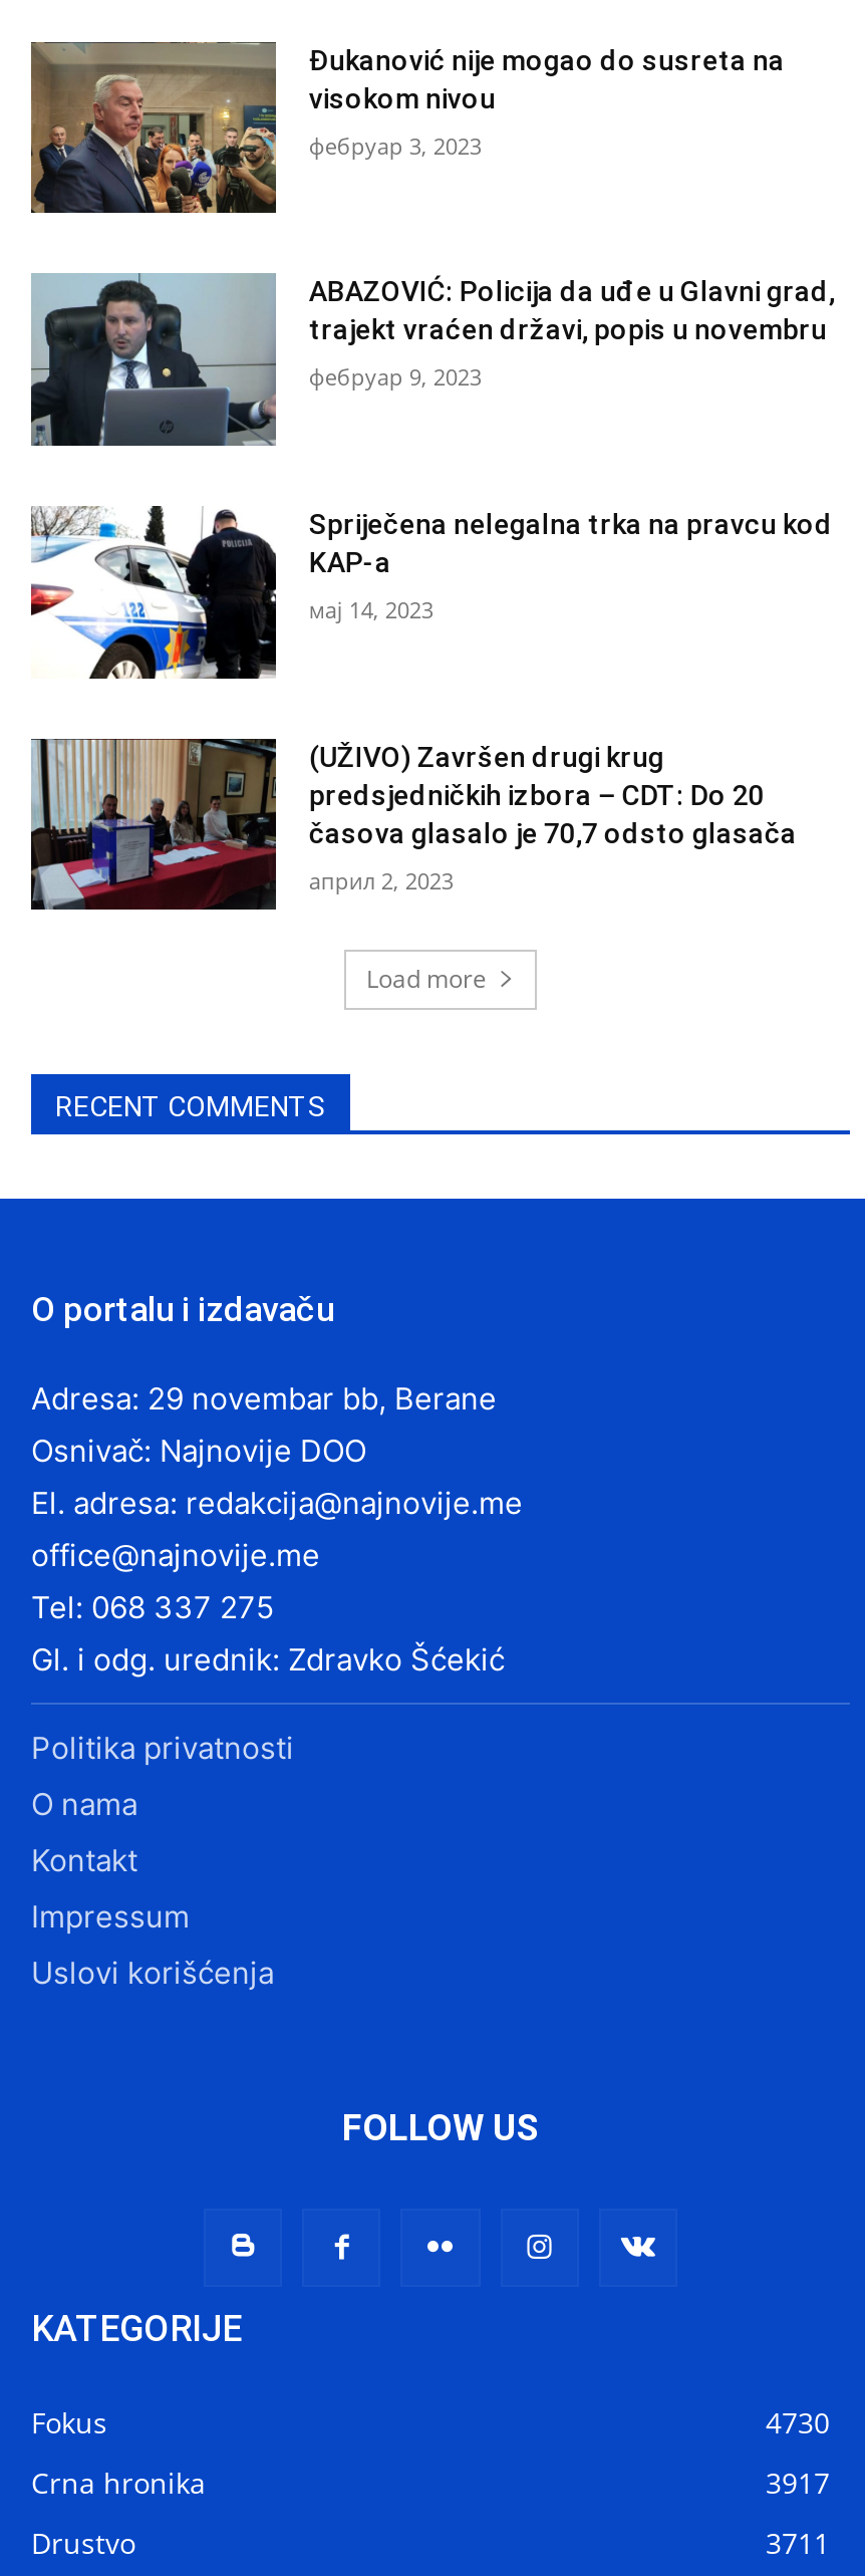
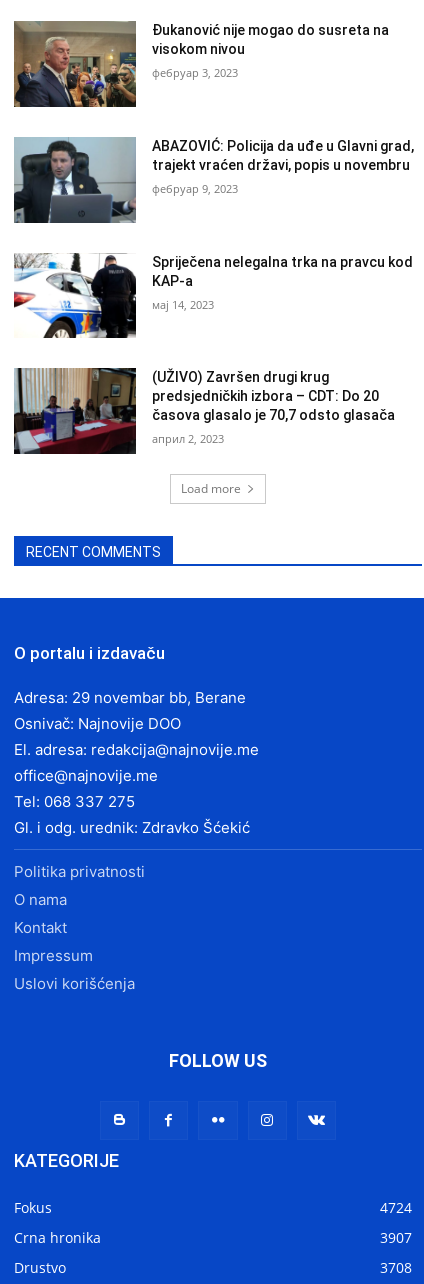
- 4730
+ 4724

- 3917
+ 3907

- 3711
+ 3708
